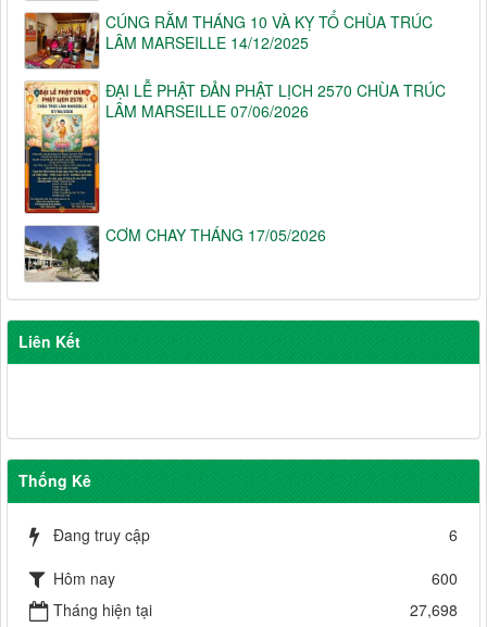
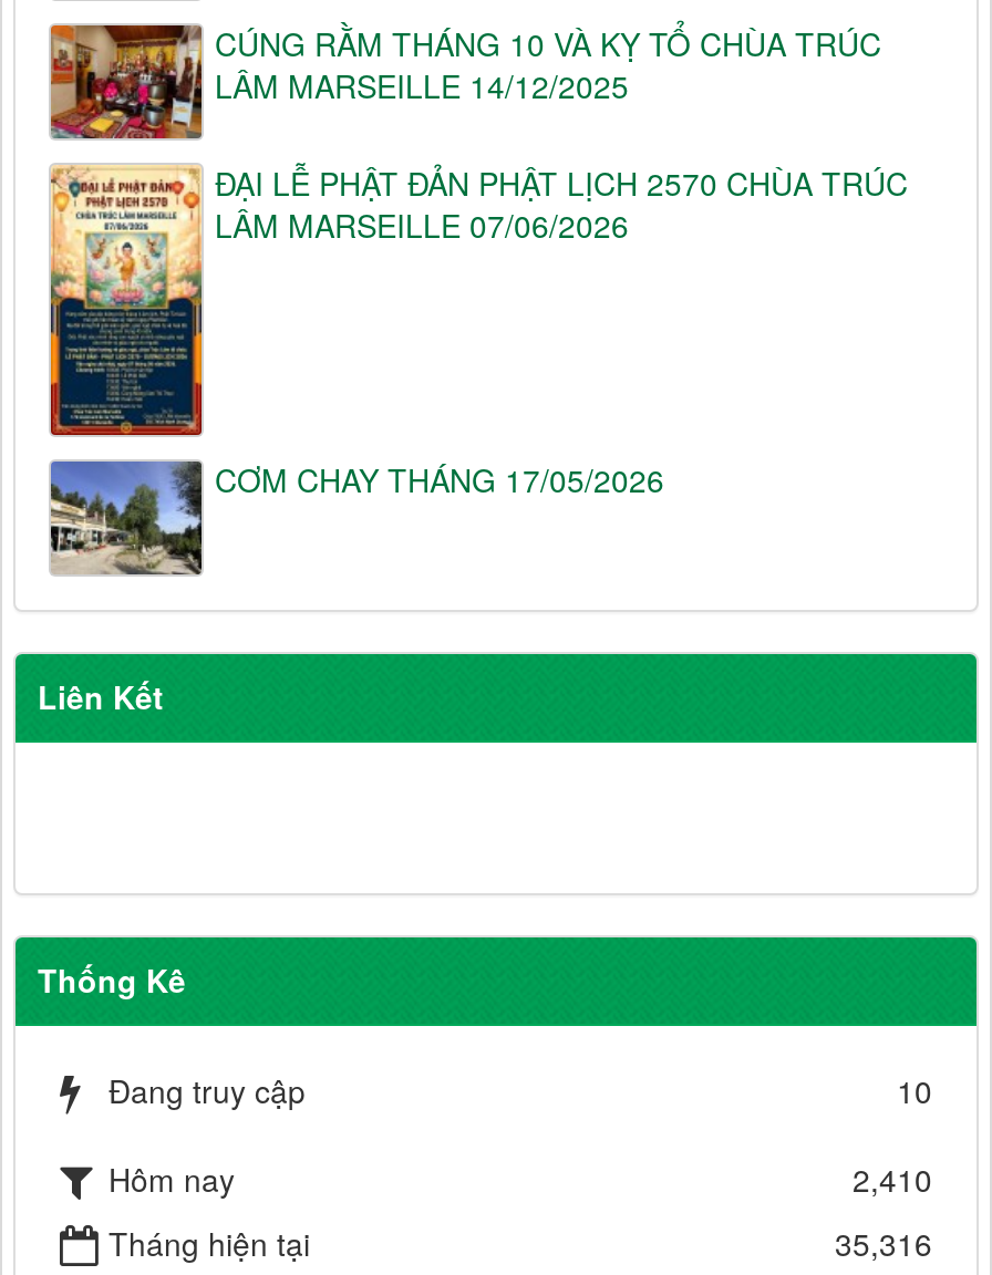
- 6
+ 10

- 600
+ 2,410

- 27,698
+ 35,316
